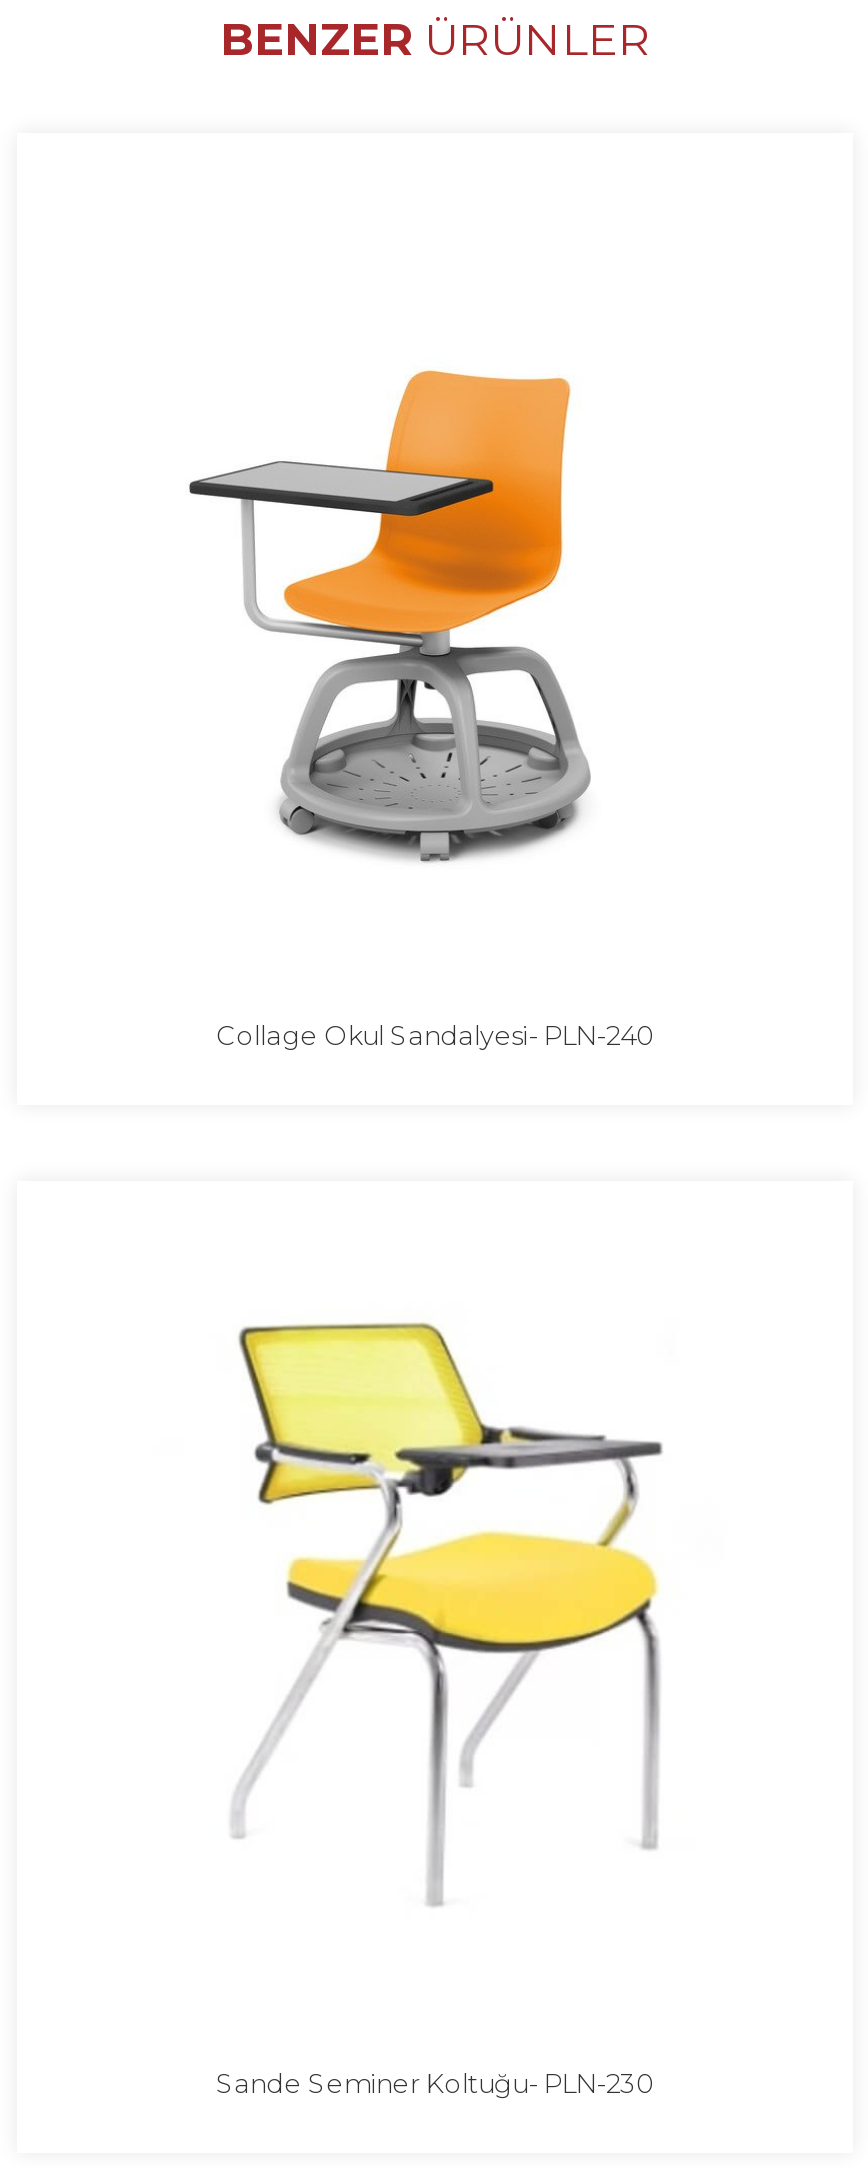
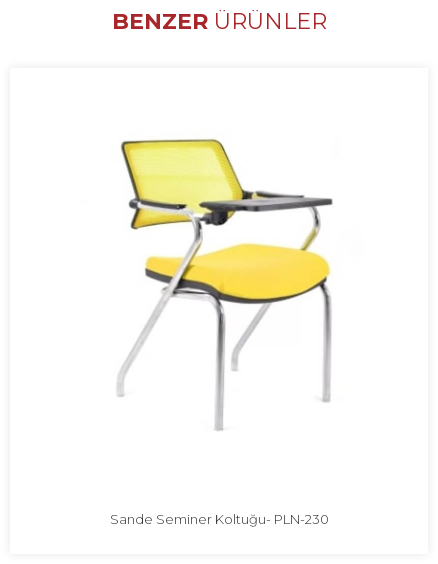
- [image]

- Collage Okul Sandalyesi- PLN-240
